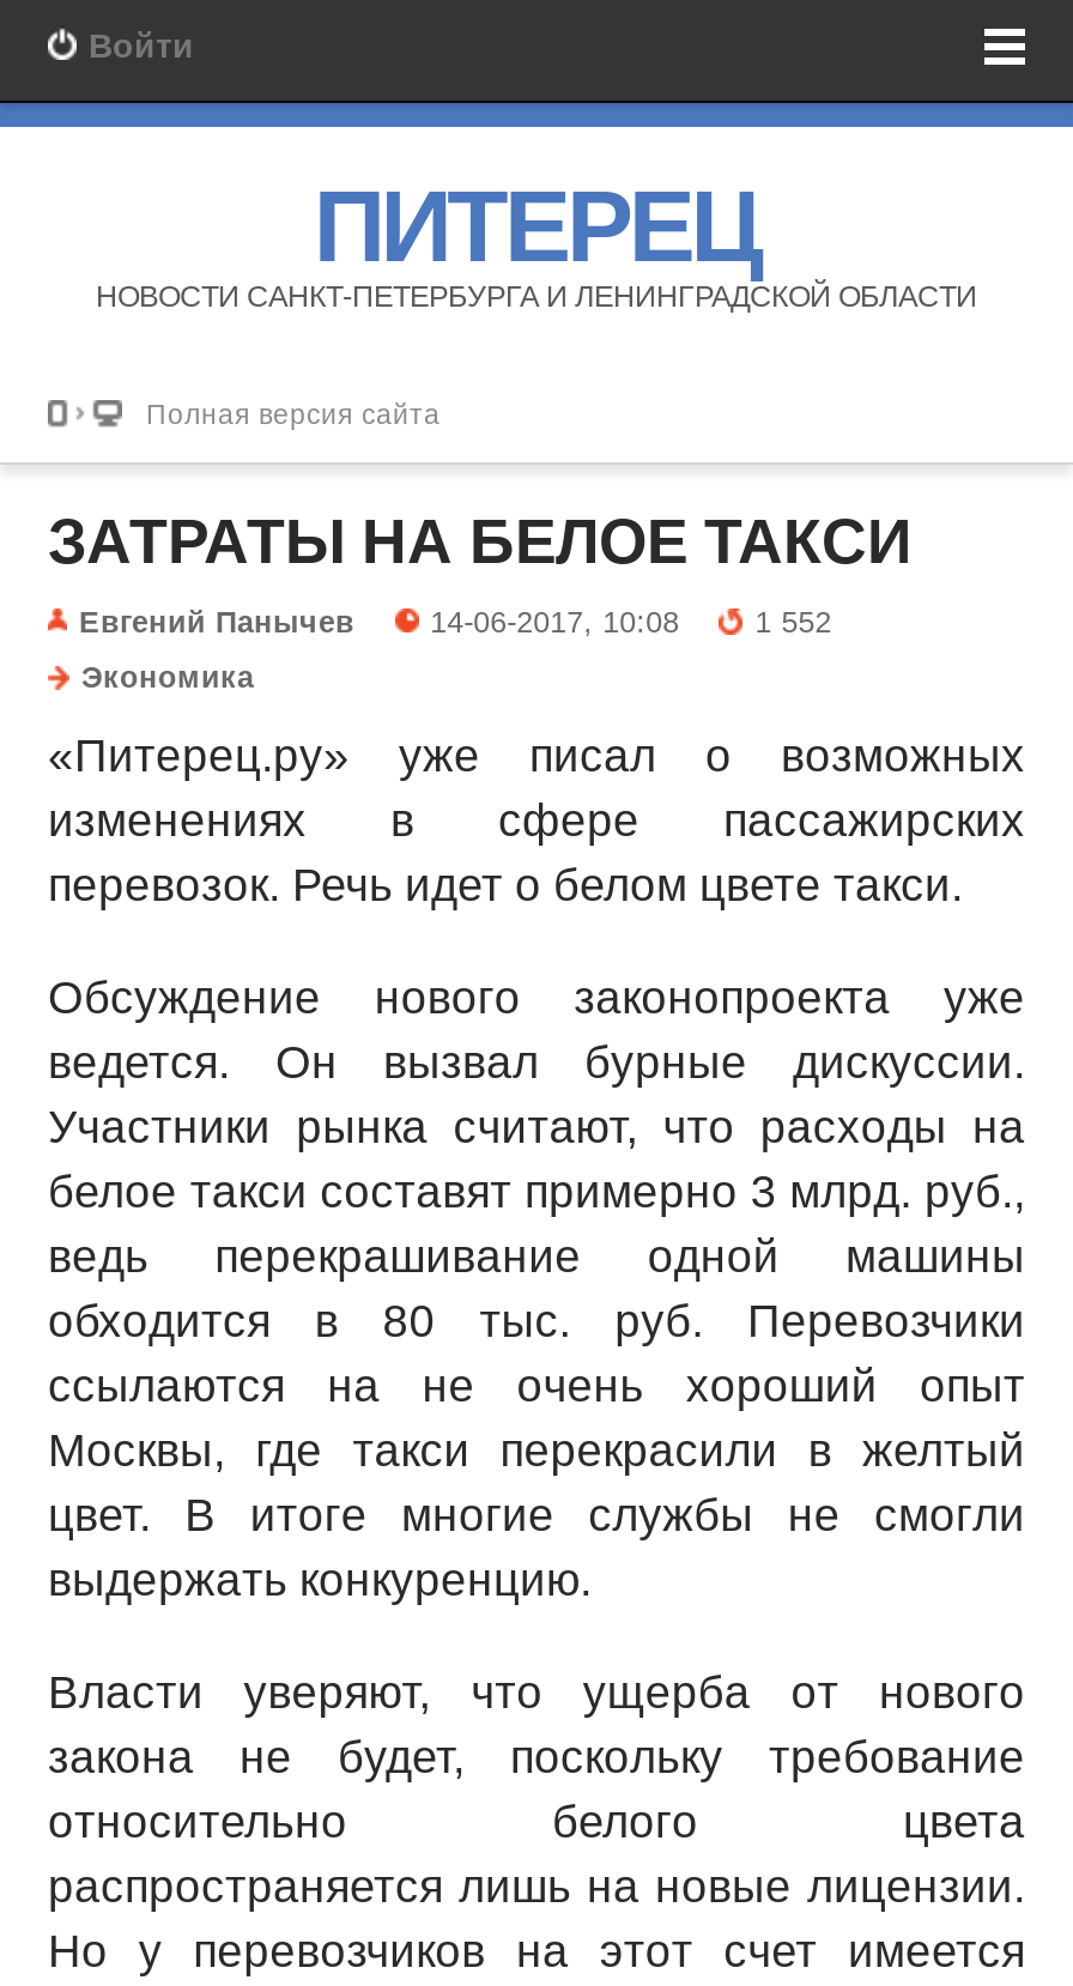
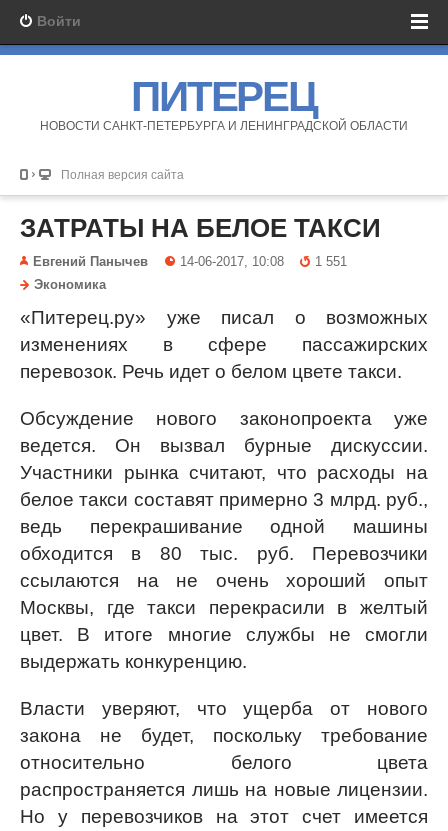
- 1 552
+ 1 551
